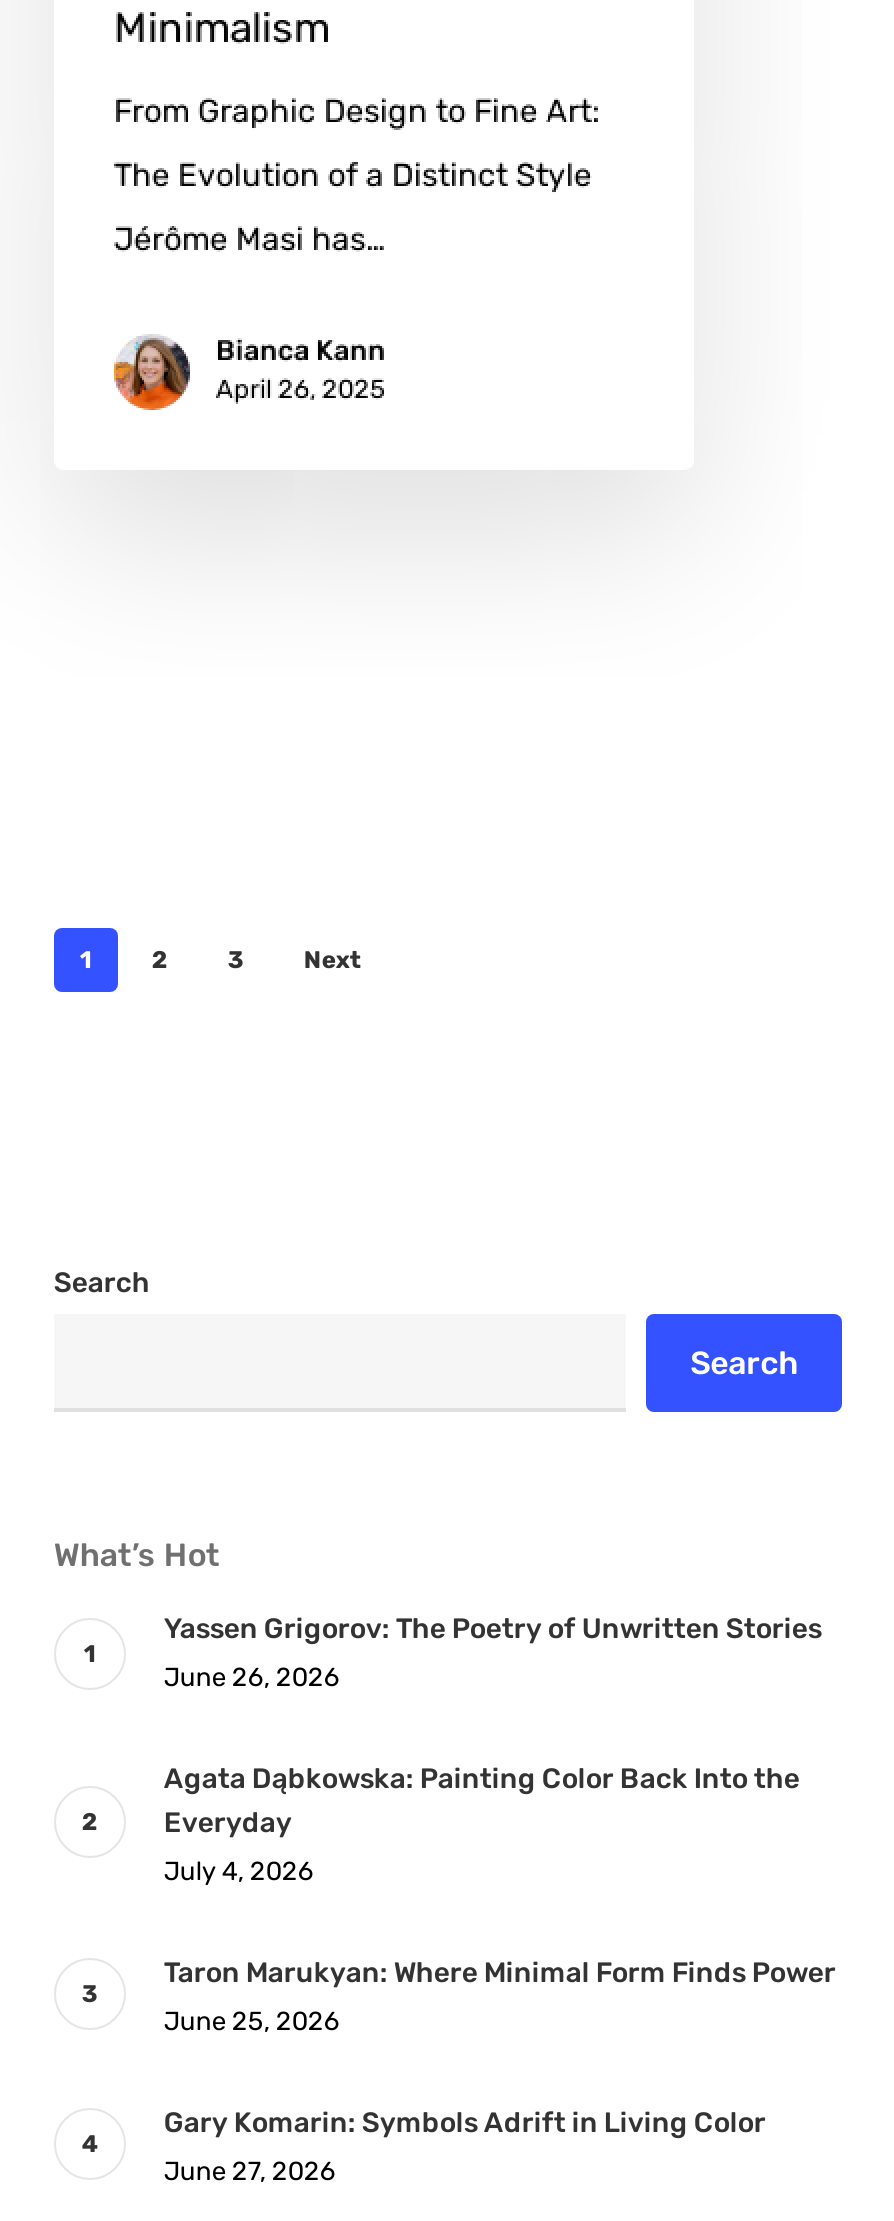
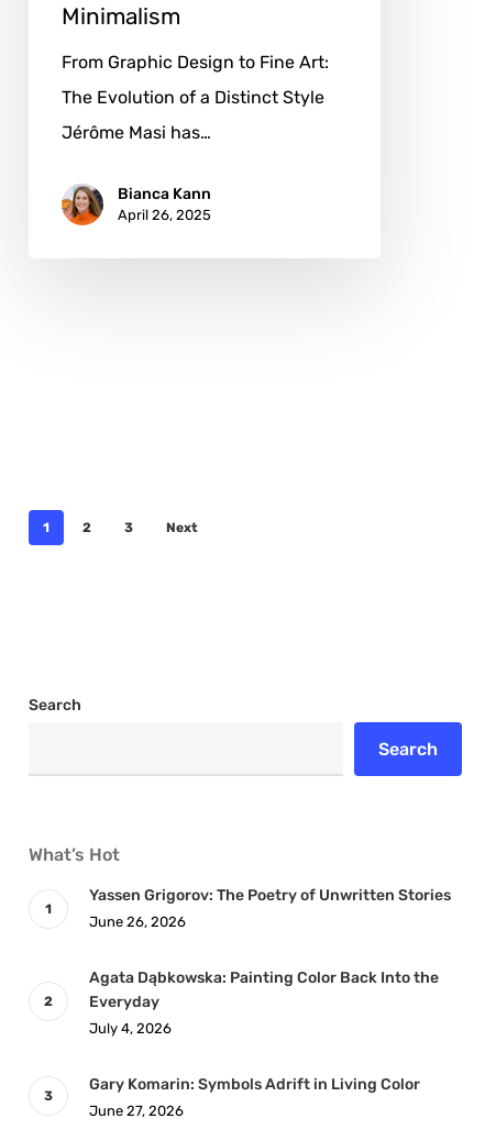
- Taron Marukyan: Where Minimal Form Finds Power
- June 25, 2026
